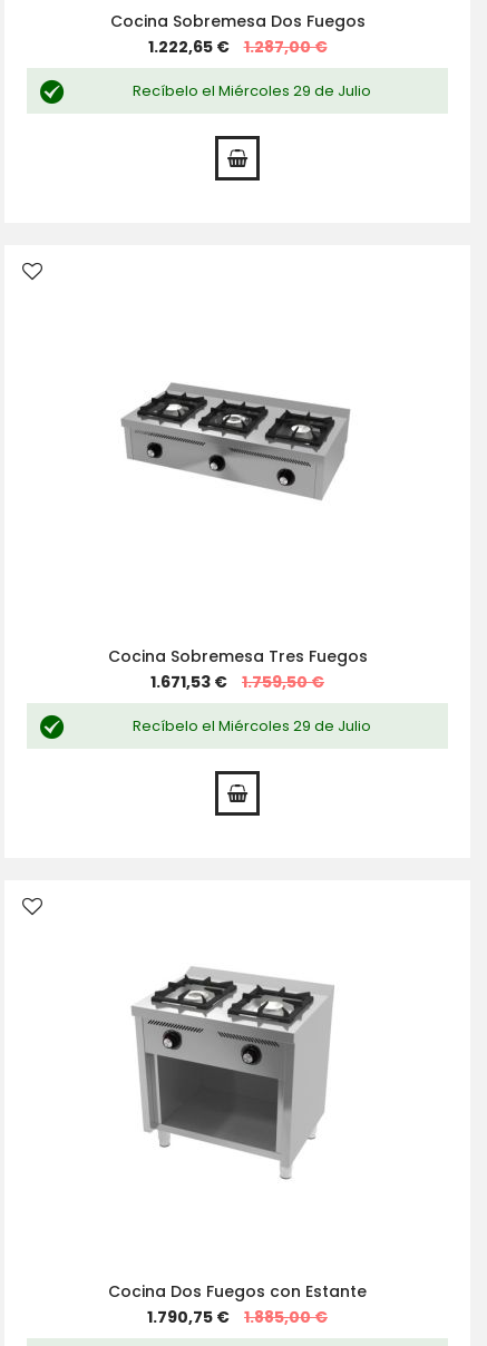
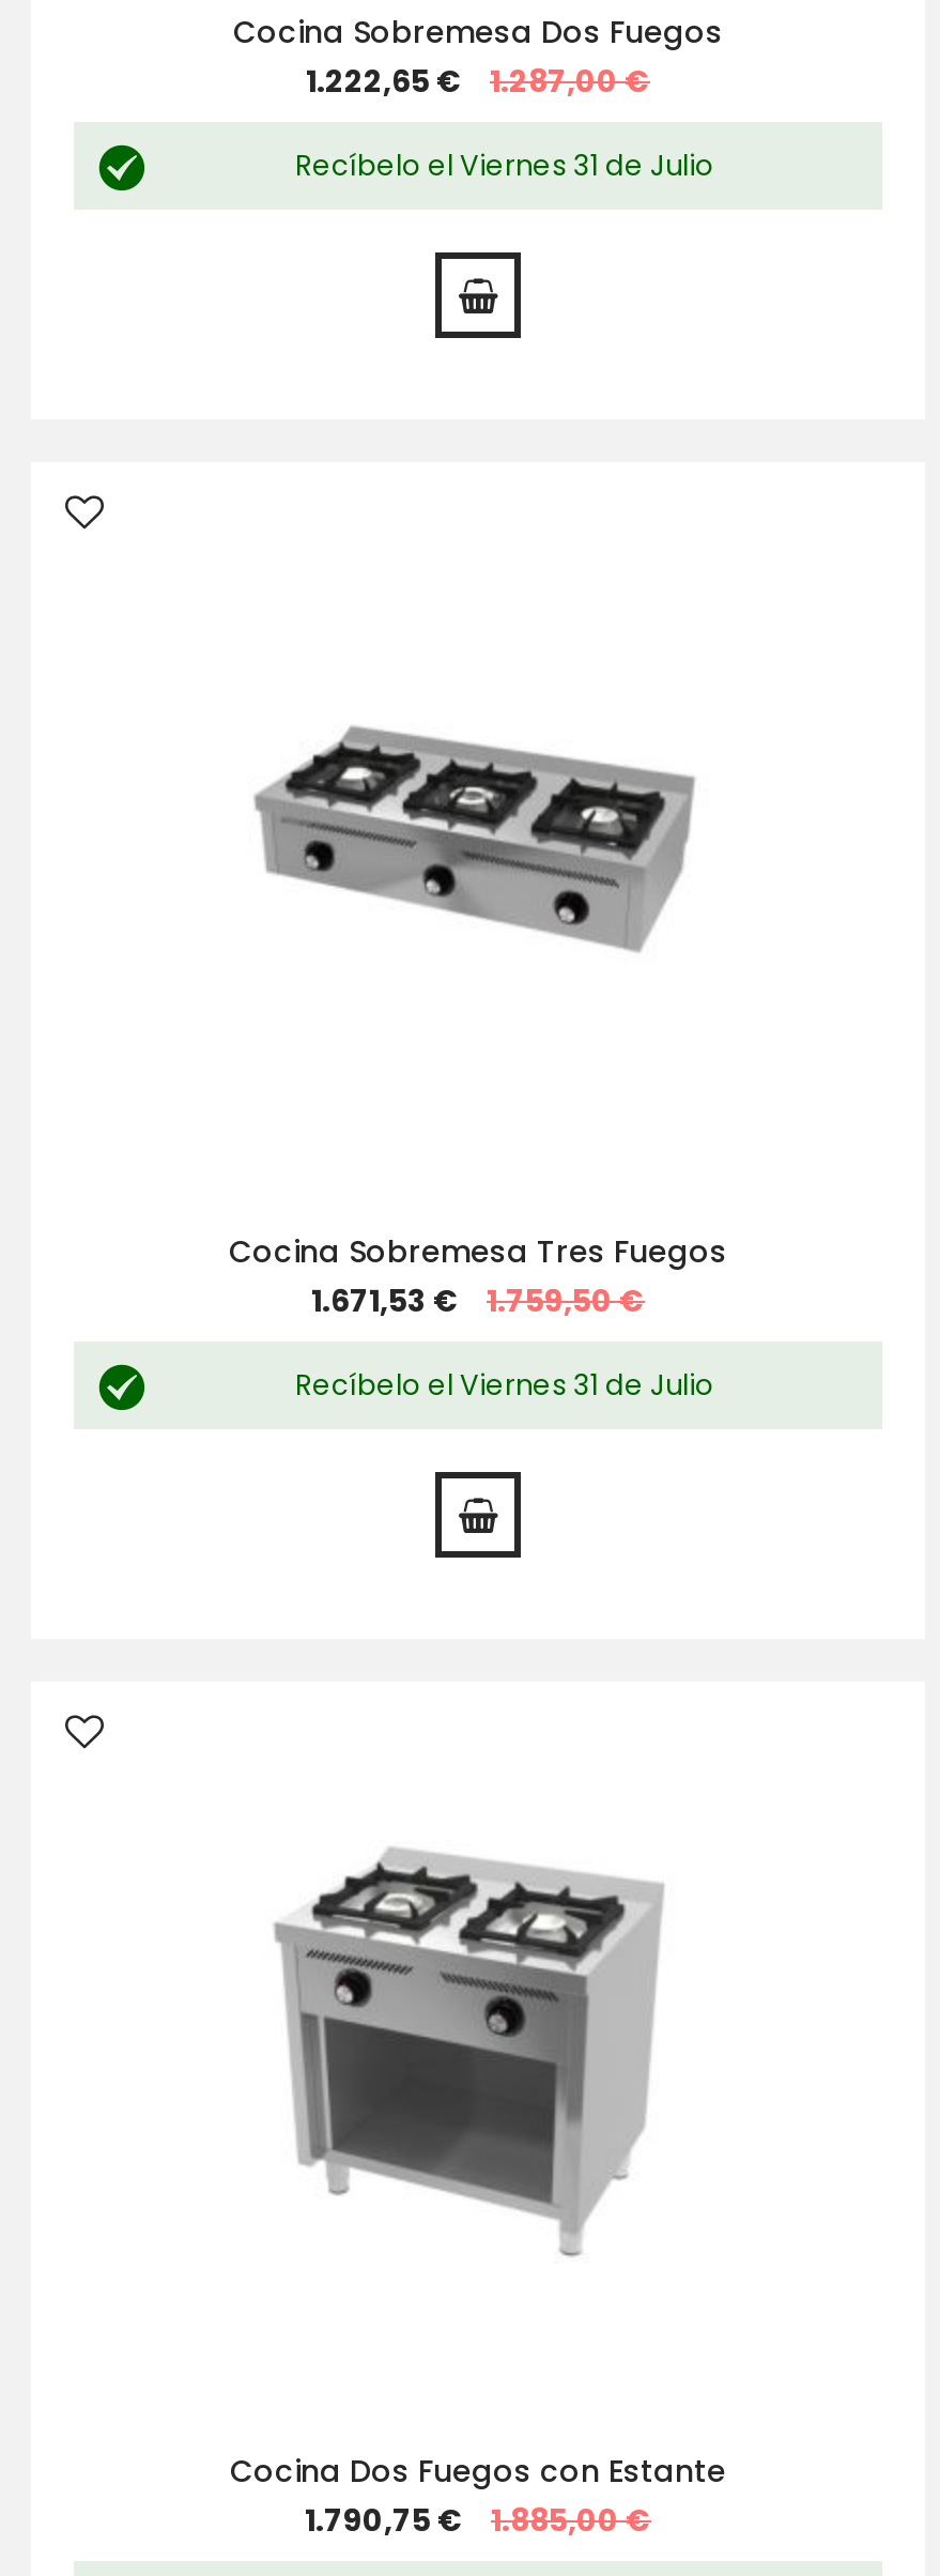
- Recíbelo el Miércoles 29 de Julio
+ Recíbelo el Viernes 31 de Julio

- Recíbelo el Miércoles 29 de Julio
+ Recíbelo el Viernes 31 de Julio
